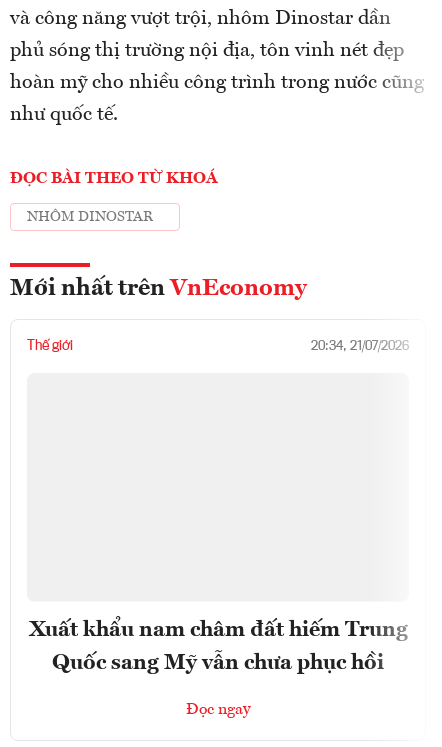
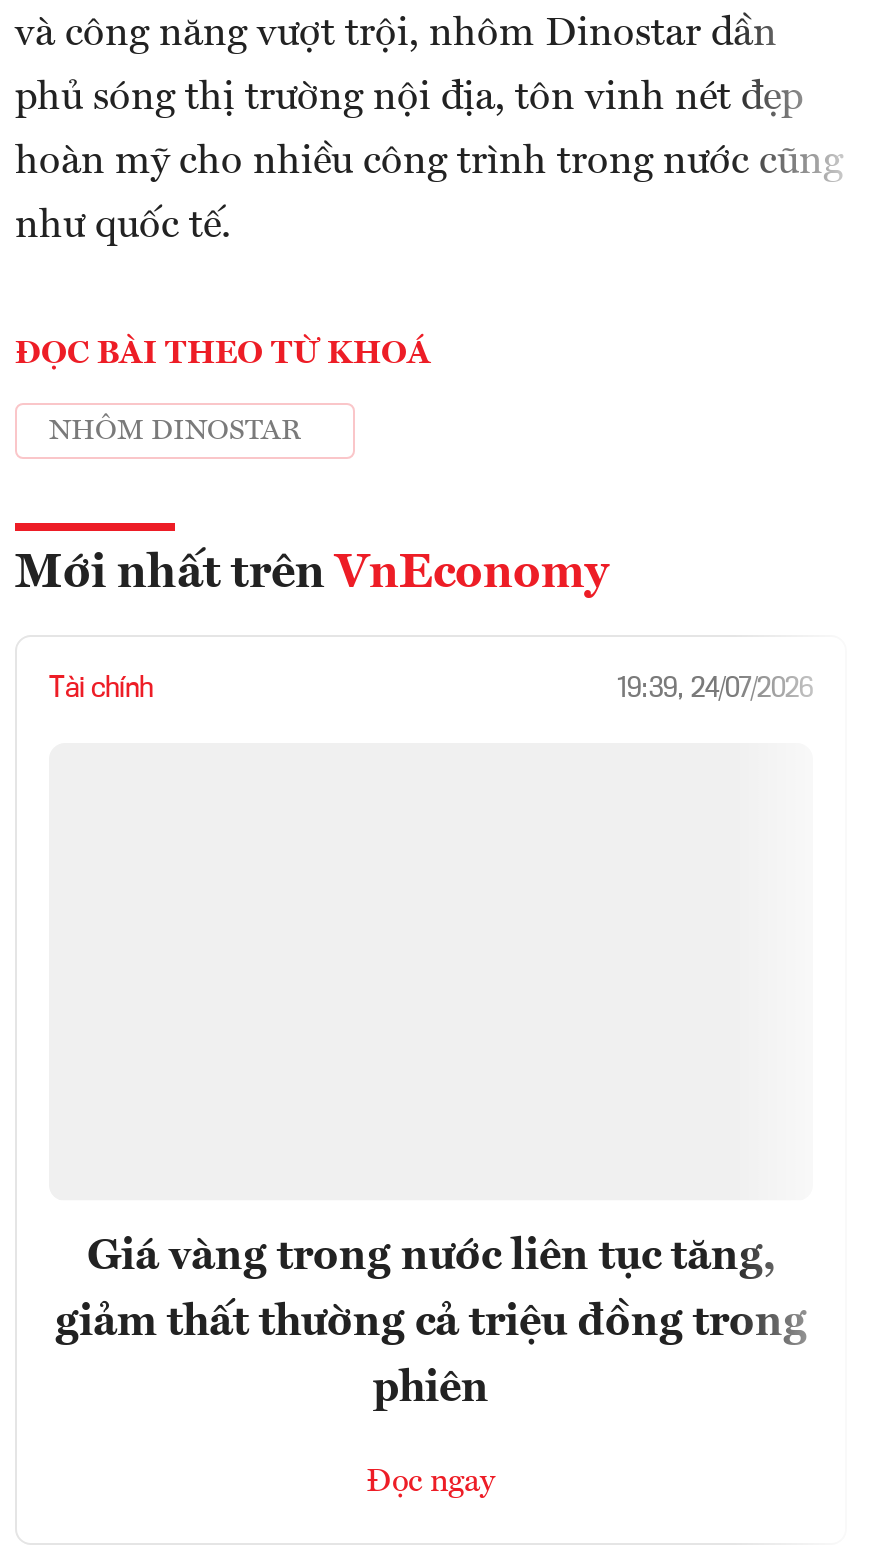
- Thế giới
- 20:34, 21/07/2026
+ Tài chính
+ 19:39, 24/07/2026

- Xuất khẩu nam châm đất hiếm Trung
- Quốc sang Mỹ vẫn chưa phục hồi
+ Giá vàng trong nước liên tục tăng,
+ giảm thất thường cả triệu đồng trong
+ phiên
